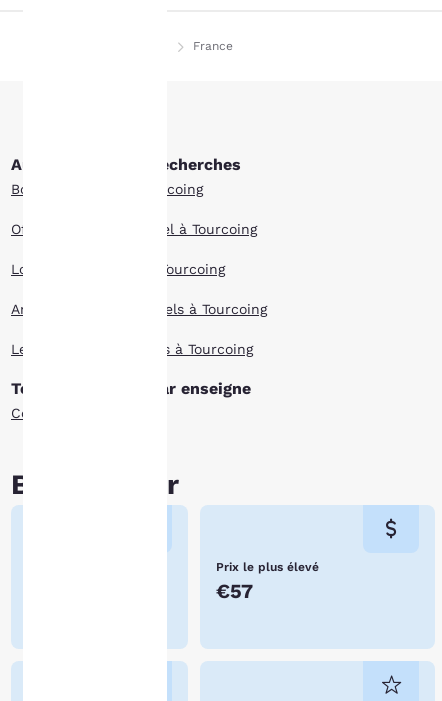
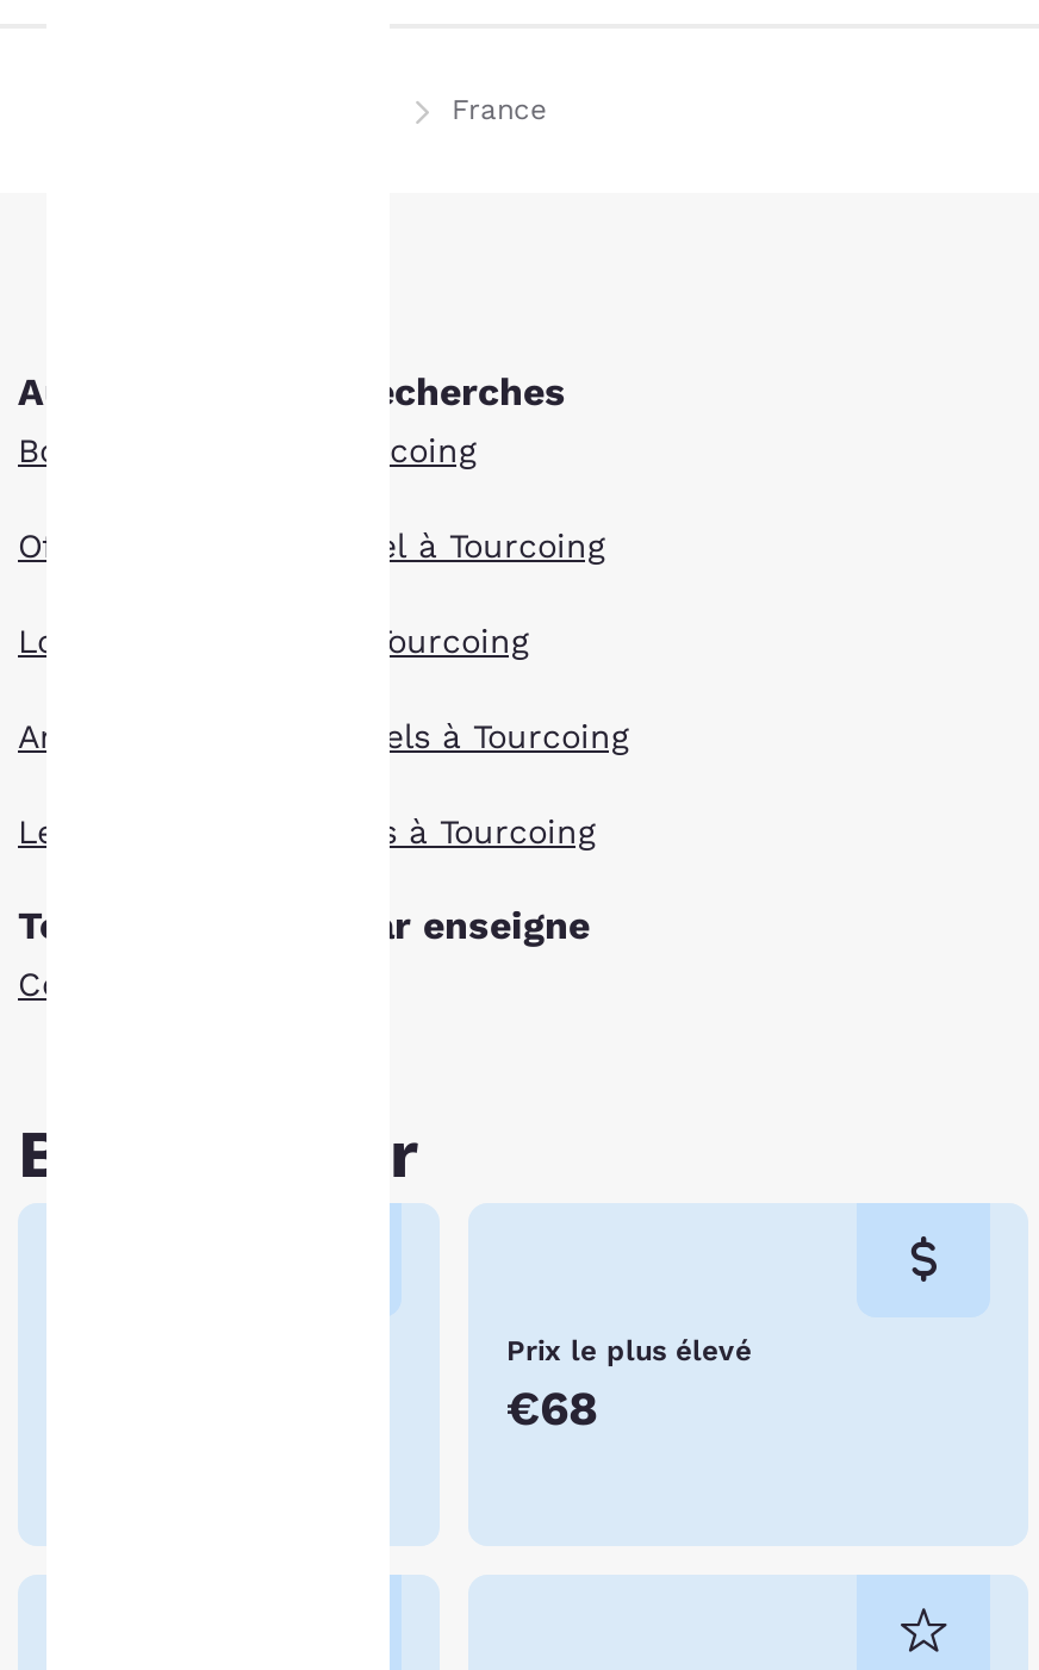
- €57
+ €68
